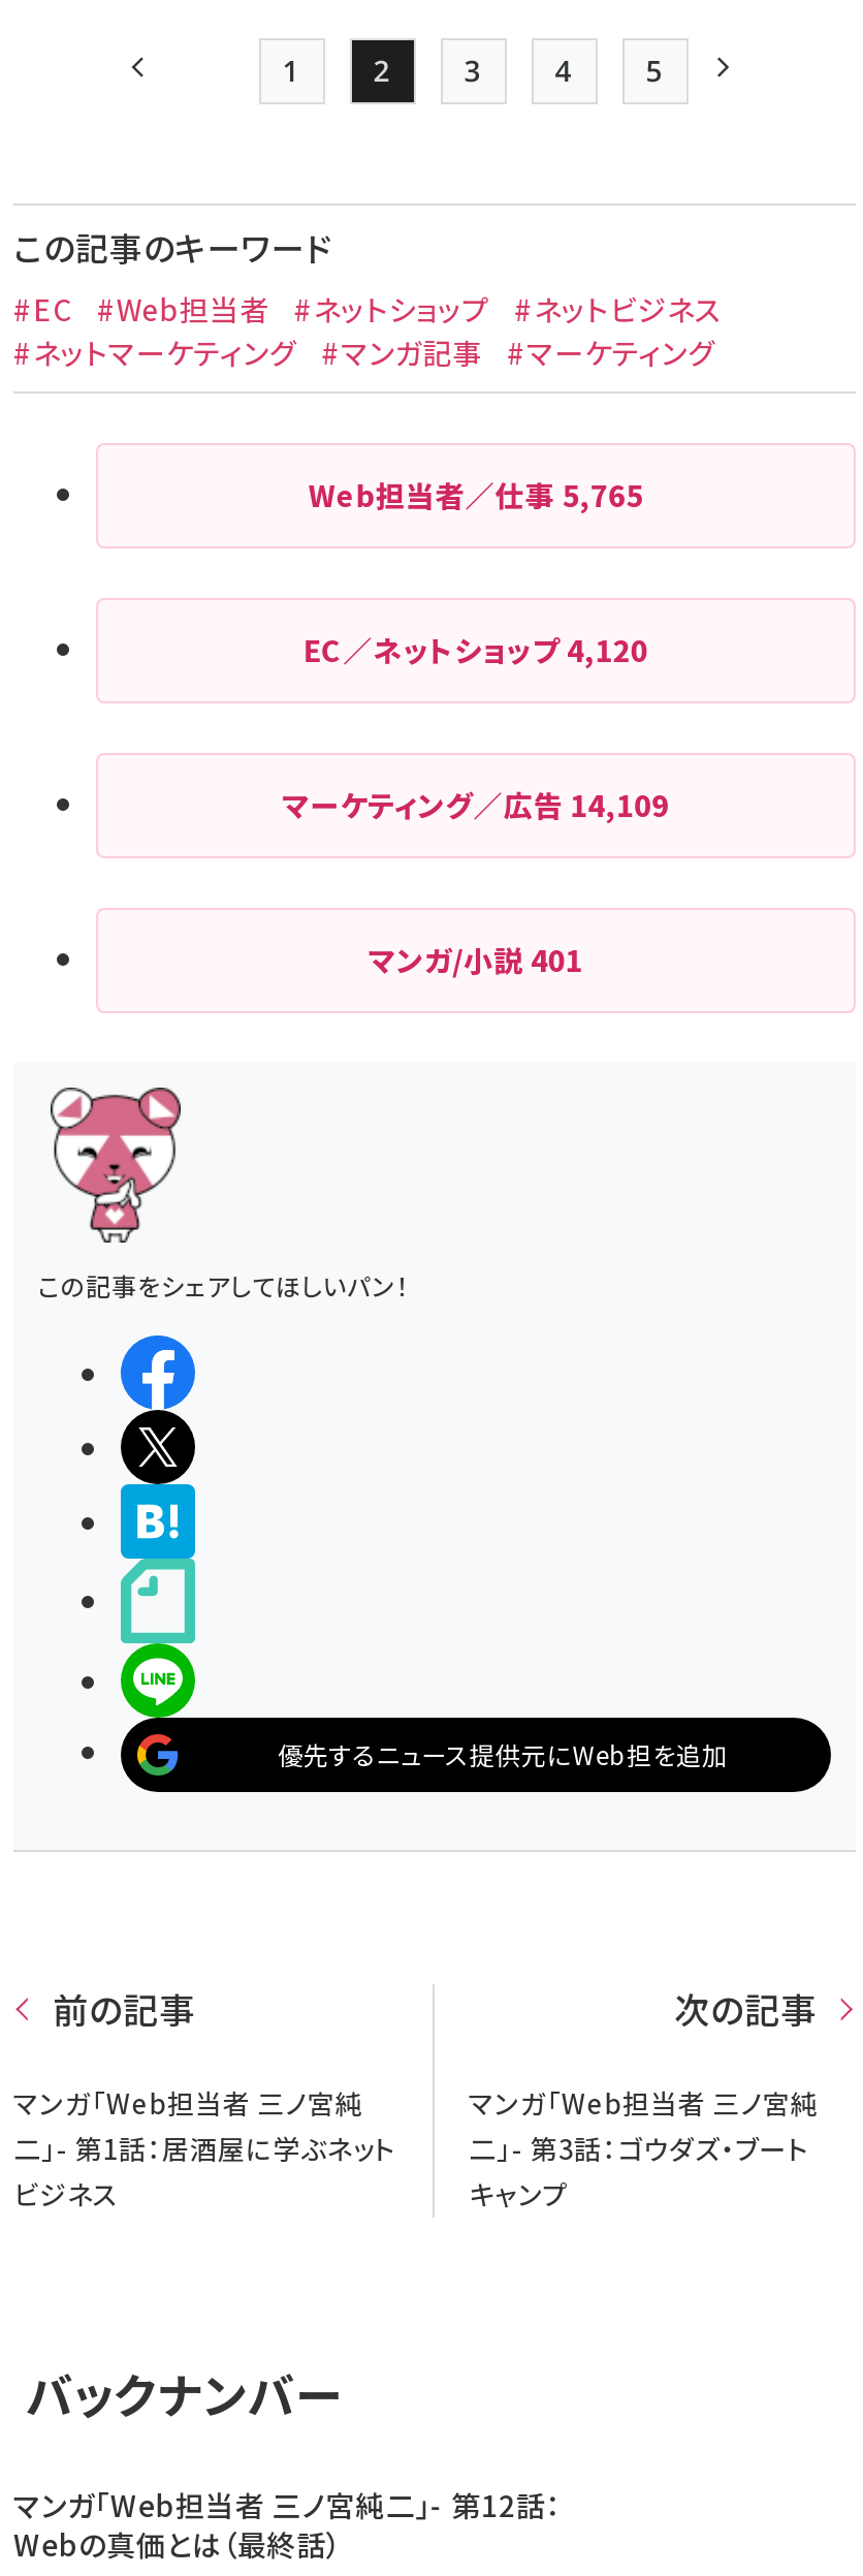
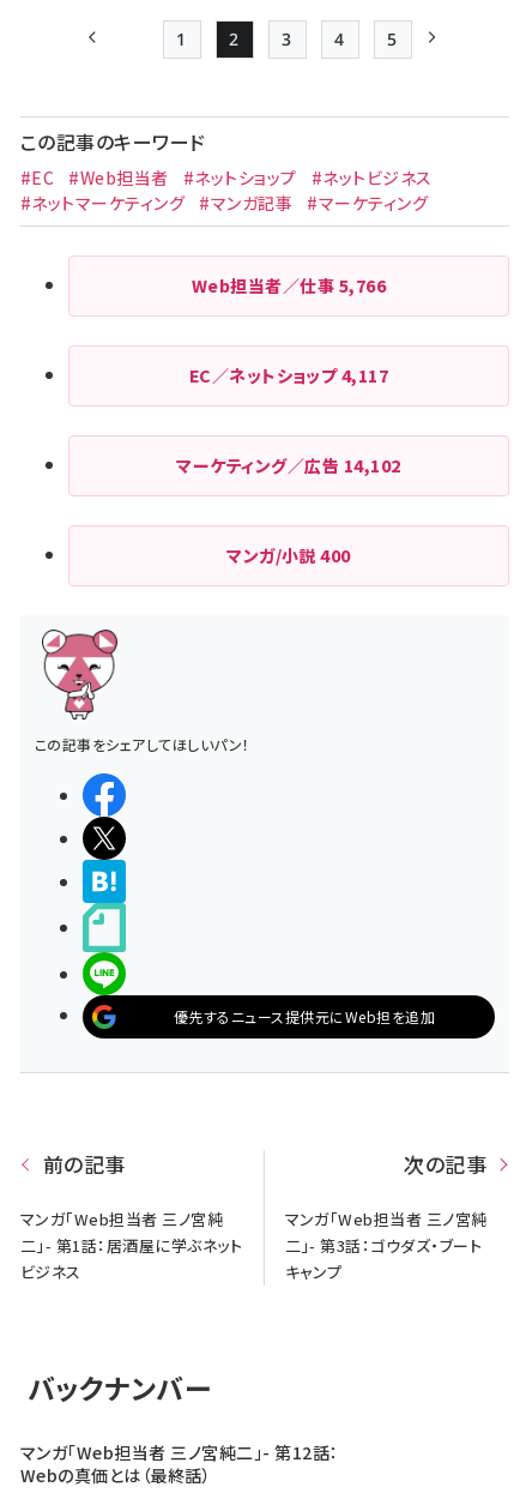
- Web担当者／仕事5,765
+ Web担当者／仕事5,766

- EC／ネットショップ4,120
+ EC／ネットショップ4,117

- マーケティング／広告14,109
+ マーケティング／広告14,102

- マンガ/小説401
+ マンガ/小説400
